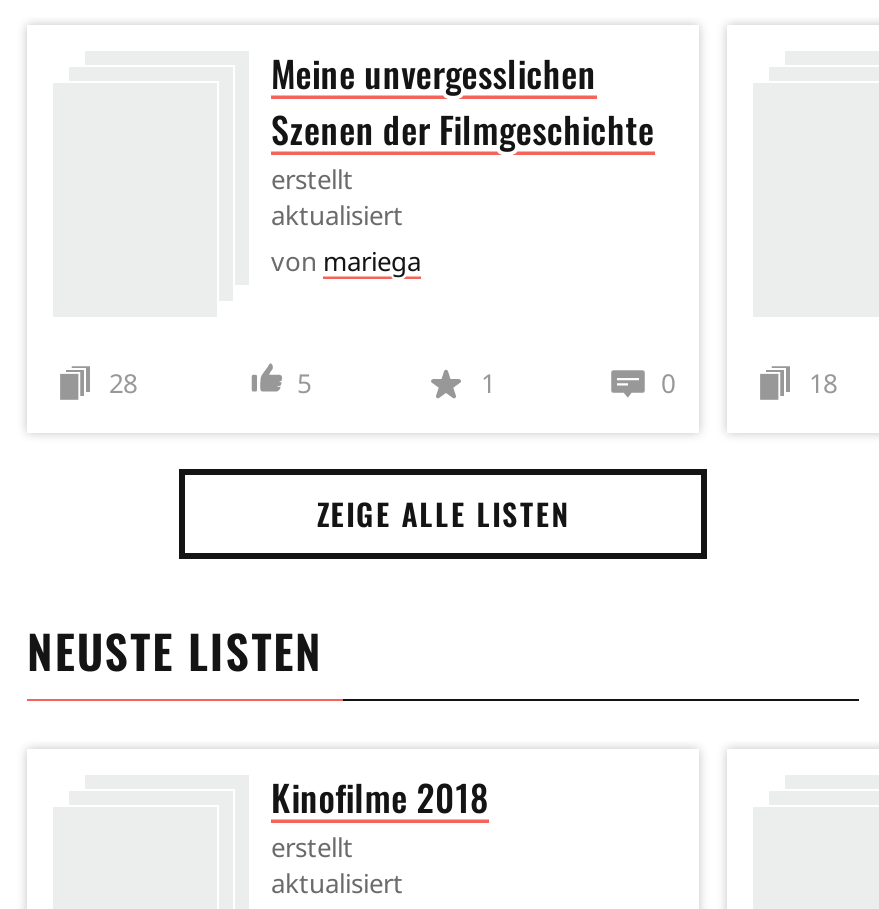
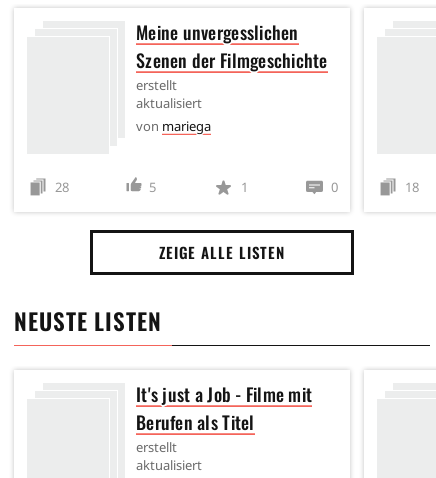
- Kinofilme 2018
+ It's just a Job - Filme mit
+ Berufen als Titel
